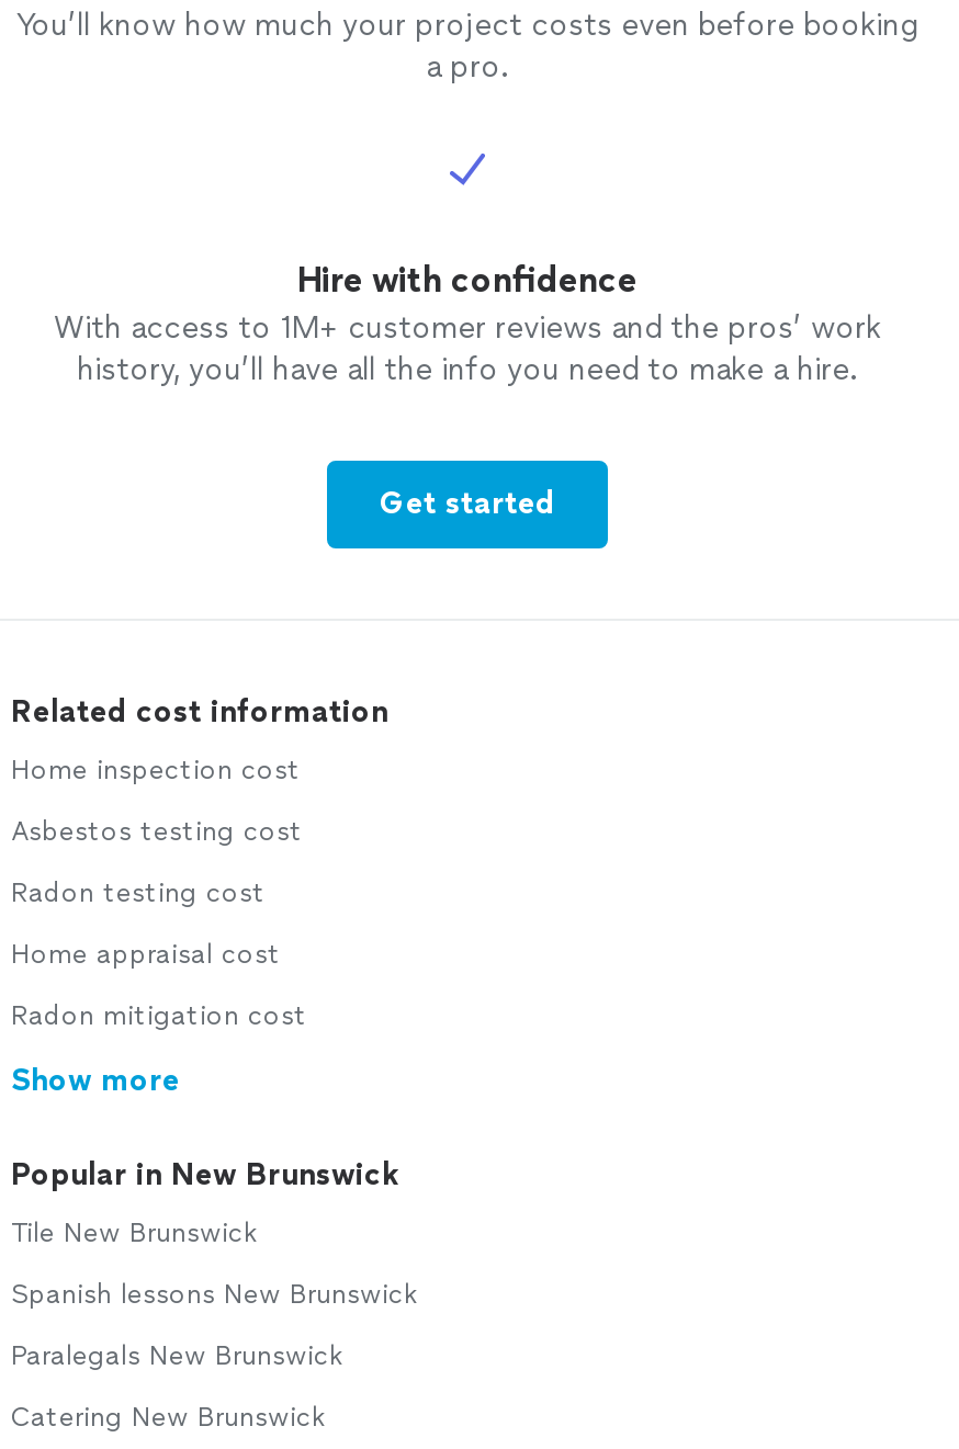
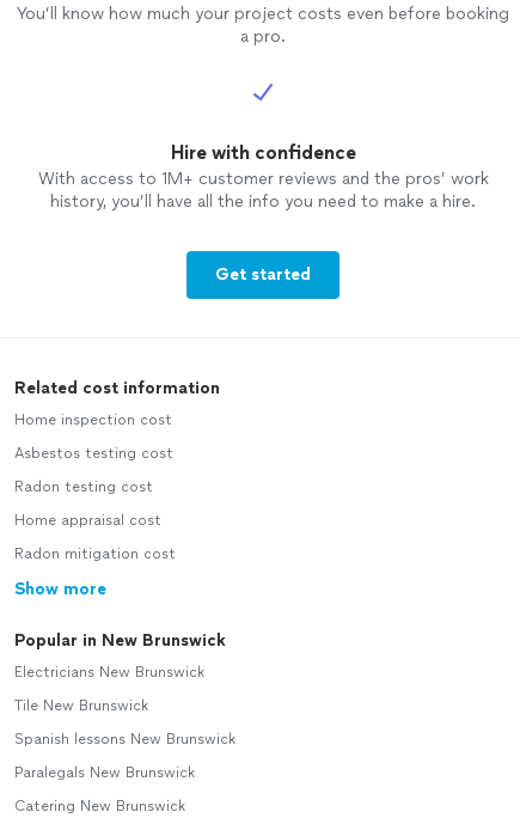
+ Electricians New Brunswick
